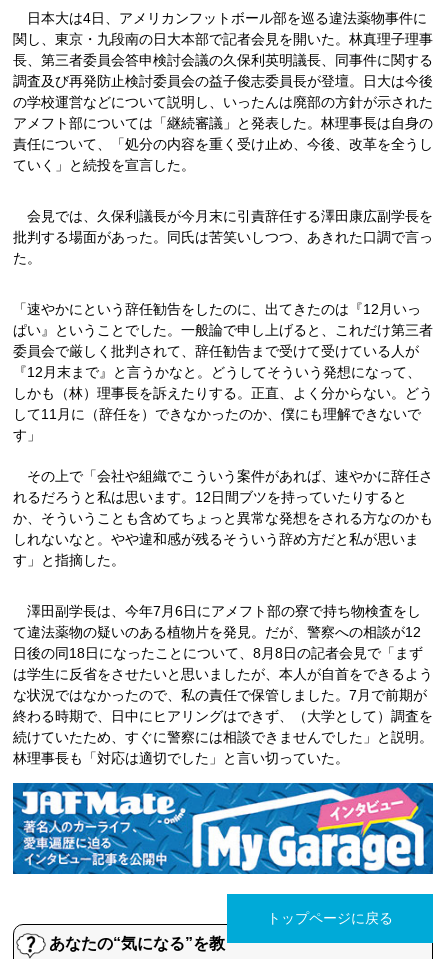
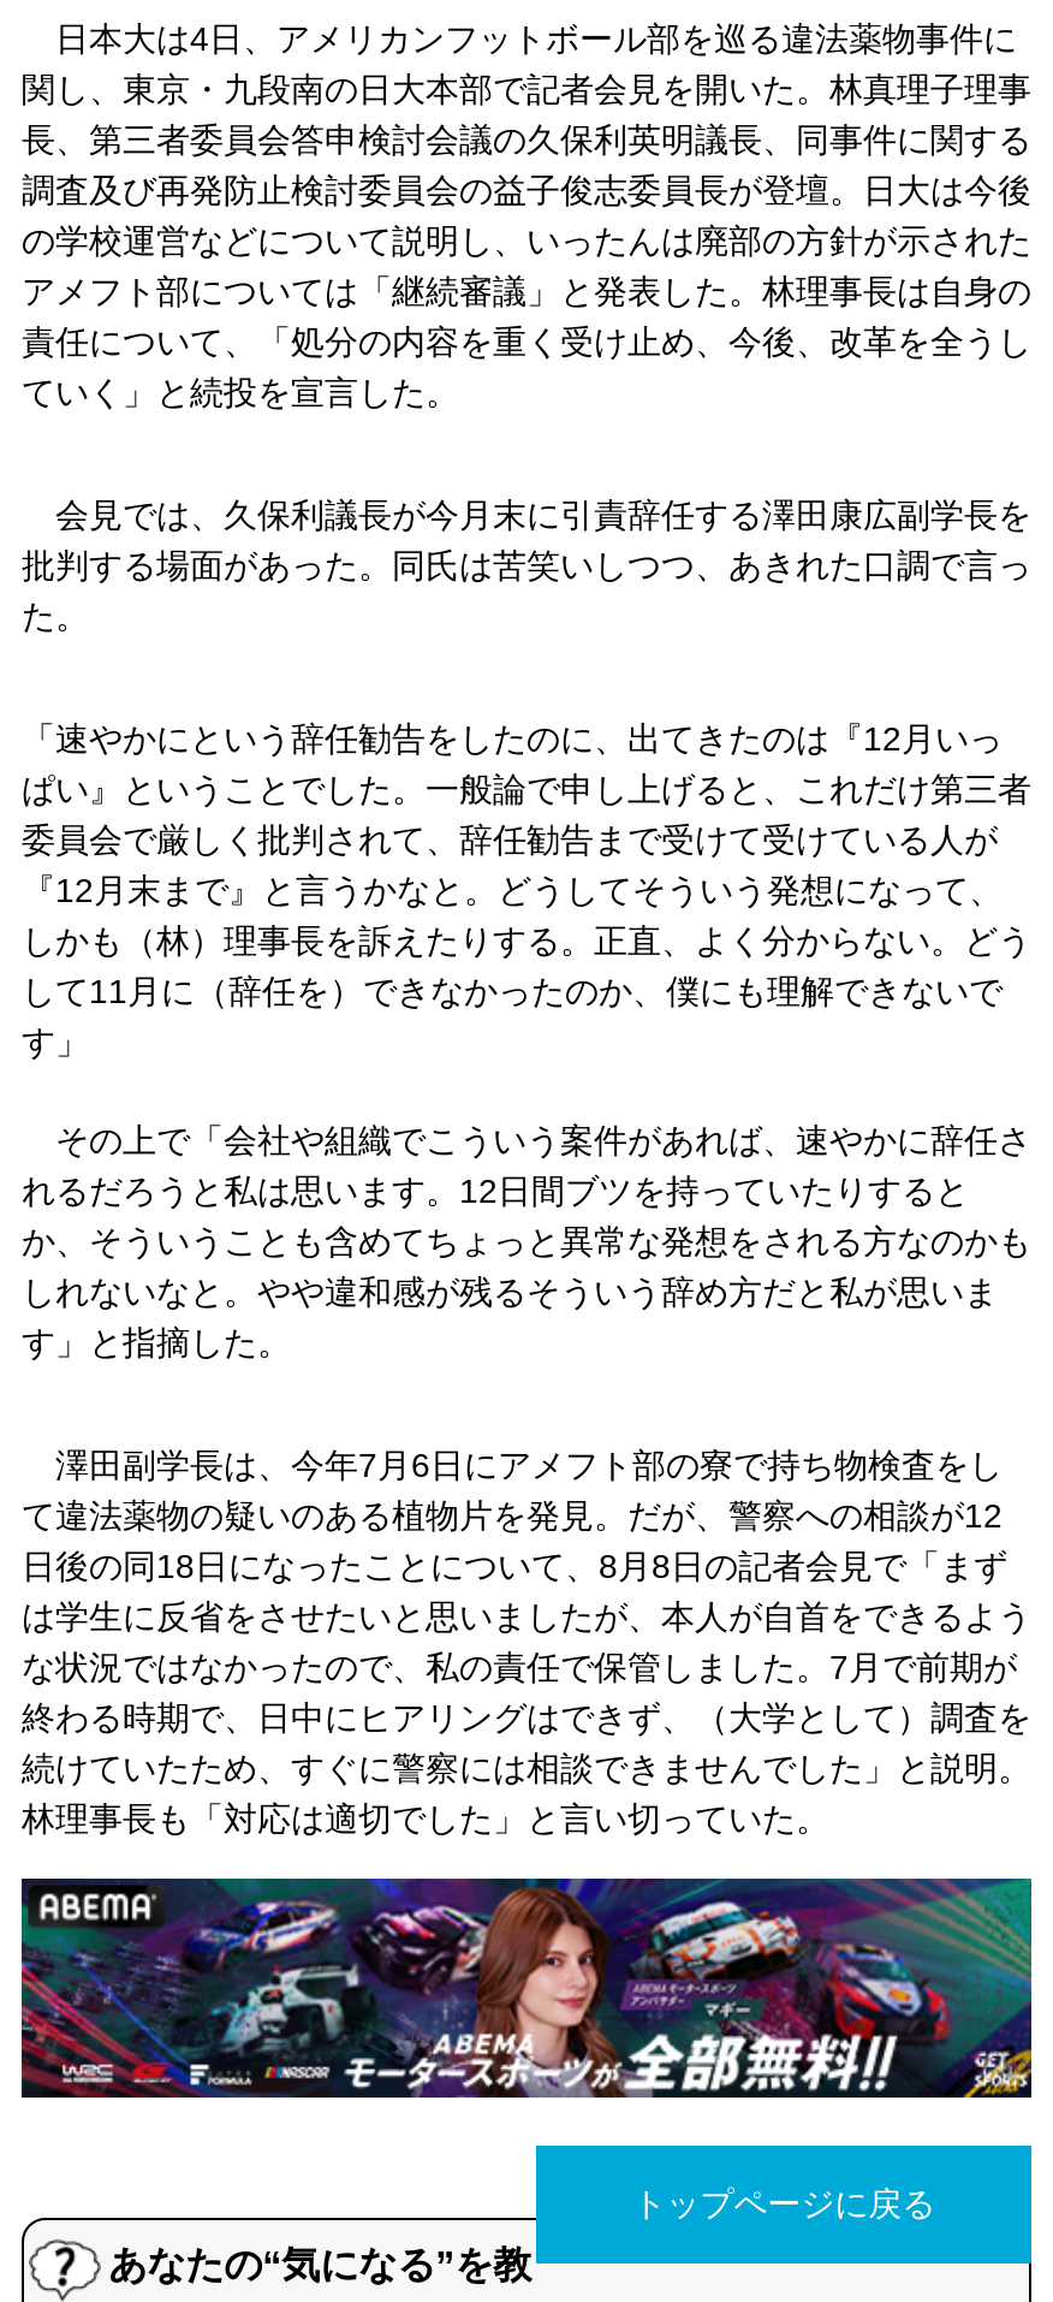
- [image]
+ [image]
